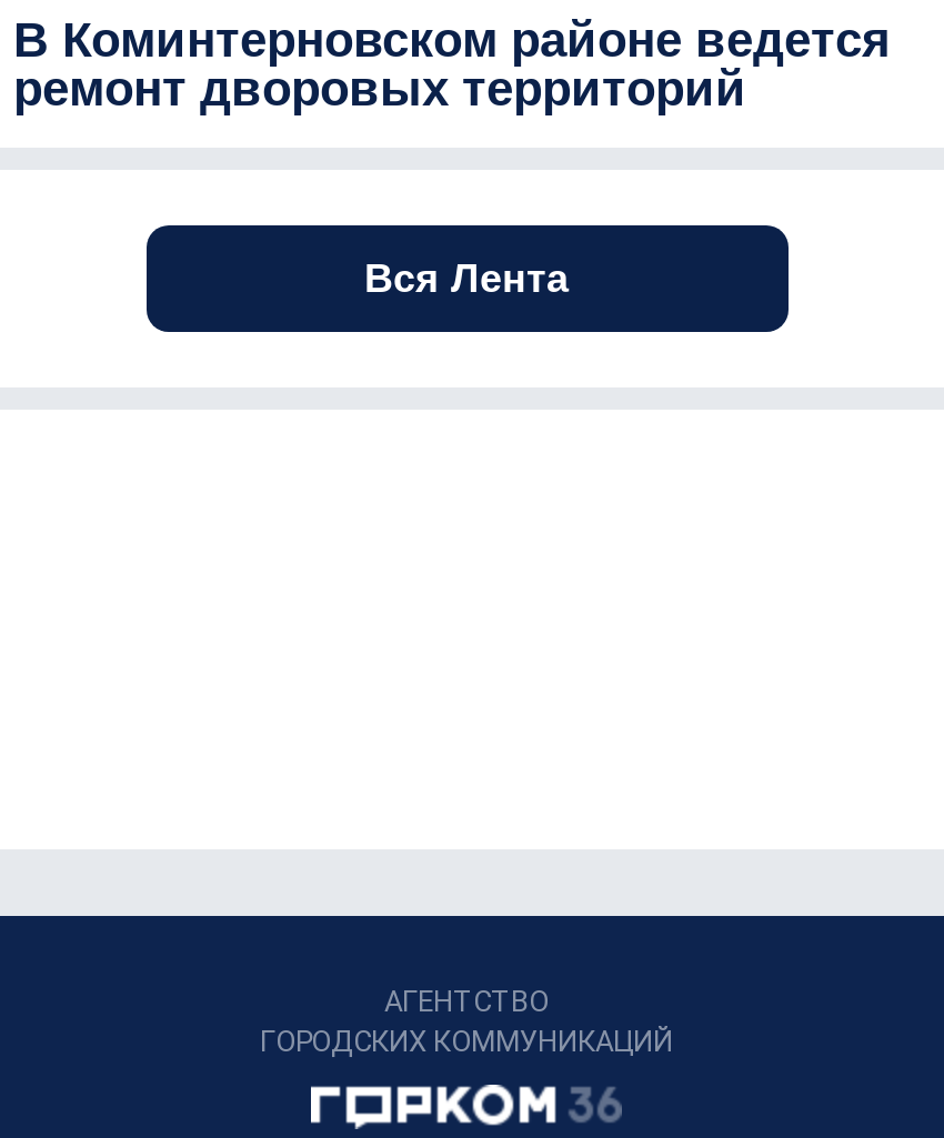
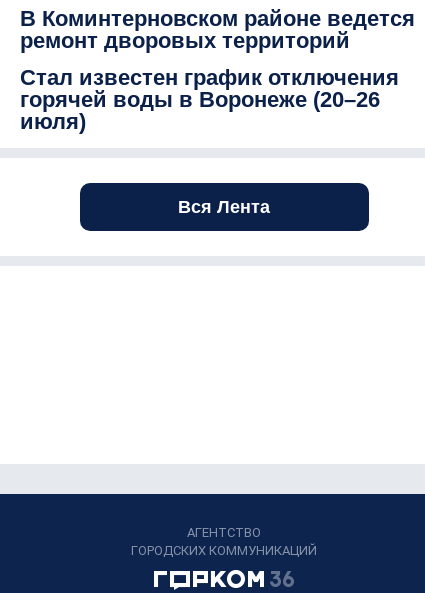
+ Стал известен график отключения
+ горячей воды в Воронеже (20–26
+ июля)
